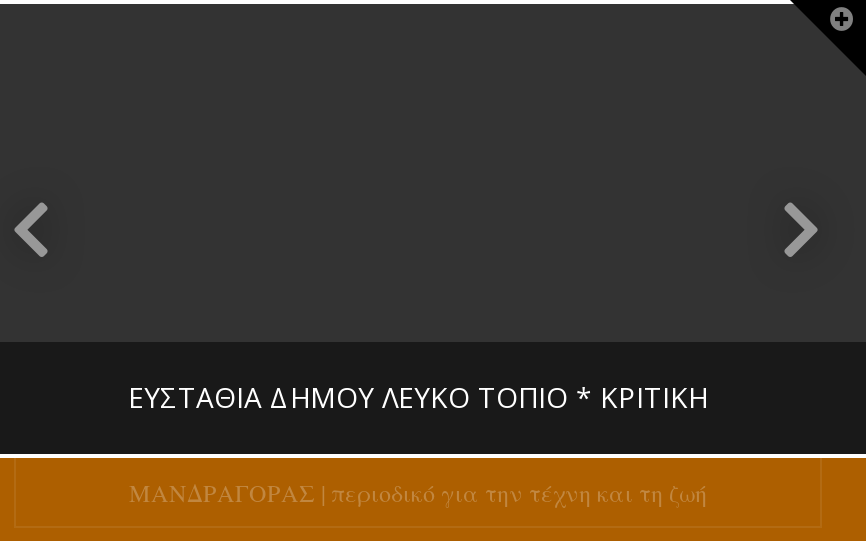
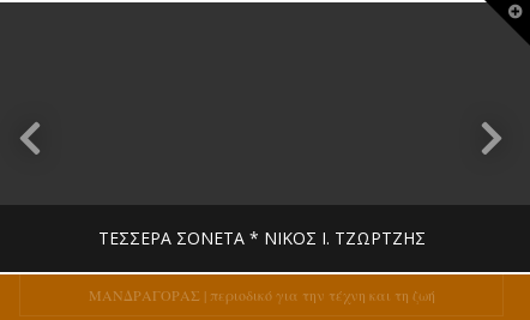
- ΕΥΣΤΑΘΊΑ ΔΉΜΟΥ ΛΕΥΚΟ ΤΟΠΙΟ * ΚΡΙΤΙΚΉ
+ ΤΈΣΣΕΡΑ ΣΟΝΈΤΑ * ΝΊΚΟΣ Ι. ΤΖΏΡΤΖΗΣ
